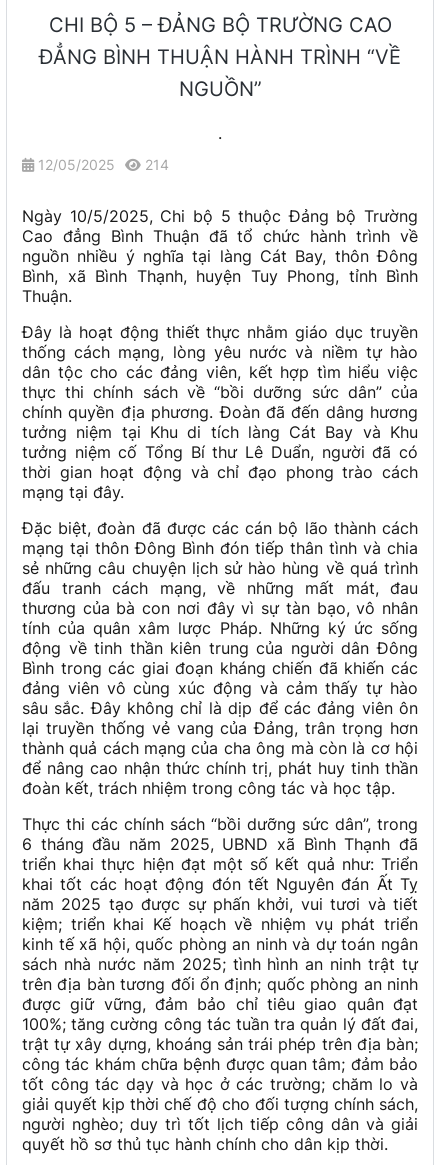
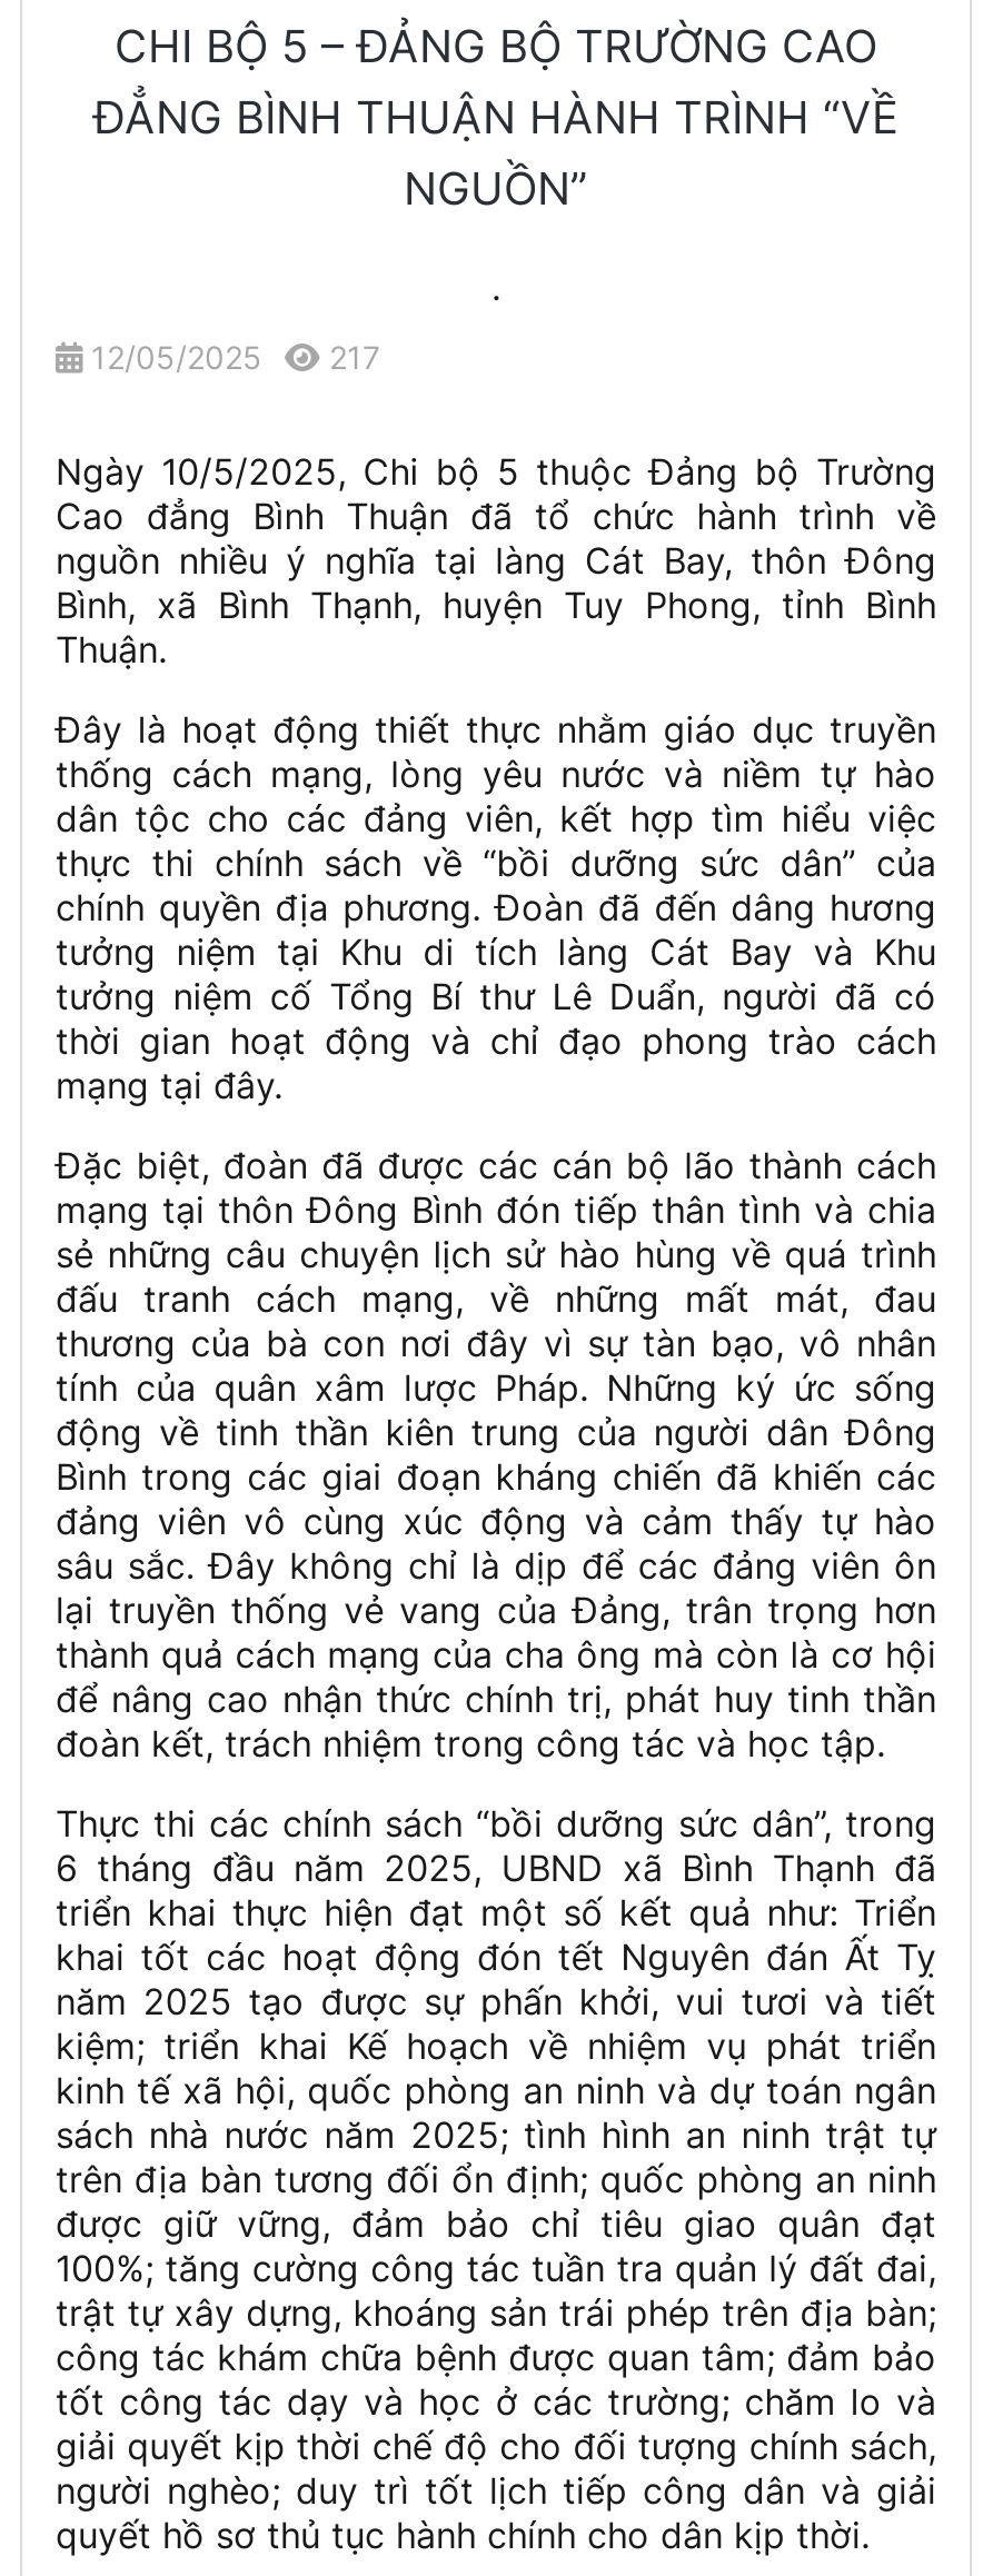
- 12/05/2025 214
+ 12/05/2025 217
